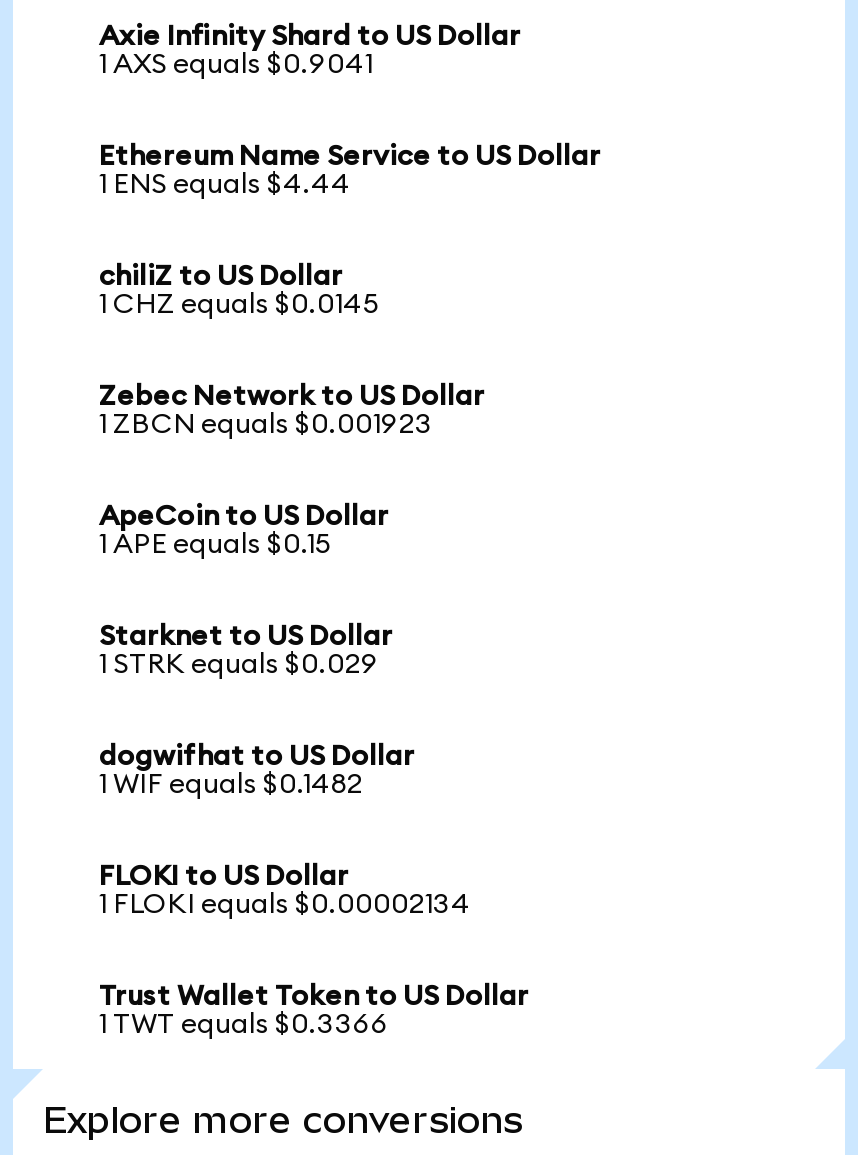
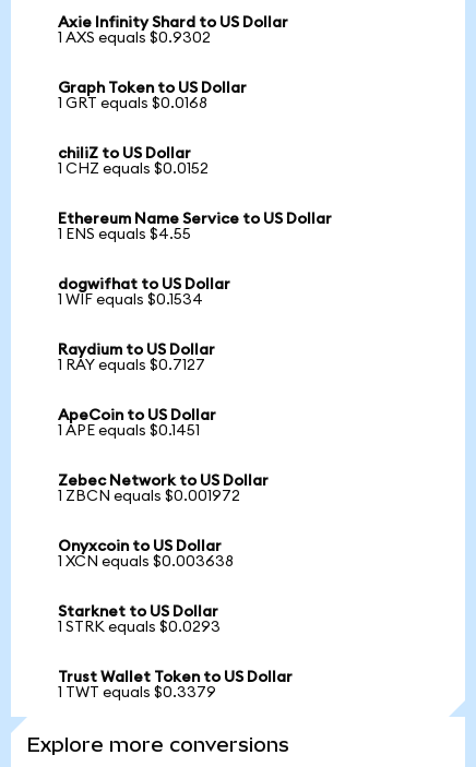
- 1 AXS equals $0.9041
+ 1 AXS equals $0.9302

moved down: Ethereum Name Service to US Dollar

- 1 ENS equals $4.44
+ Graph Token to US Dollar
+ 1 GRT equals $0.0168

- 1 CHZ equals $0.0145
- 1 ZBCN equals $0.001923
- 1 APE equals $0.15
- 1 STRK equals $0.029
+ 1 CHZ equals $0.0152
+ 1 ENS equals $4.55

moved down: Zebec Network to US Dollar

moved down: ApeCoin to US Dollar

moved down: Starknet to US Dollar

moved up: dogwifhat to US Dollar

- 1 WIF equals $0.1482
- FLOKI to US Dollar
- 1 FLOKI equals $0.00002134
+ 1 WIF equals $0.1534
+ Raydium to US Dollar
+ 1 RAY equals $0.7127
+ 1 APE equals $0.1451
+ 1 ZBCN equals $0.001972
+ Onyxcoin to US Dollar
+ 1 XCN equals $0.003638
+ 1 STRK equals $0.0293

- 1 TWT equals $0.3366
+ 1 TWT equals $0.3379
